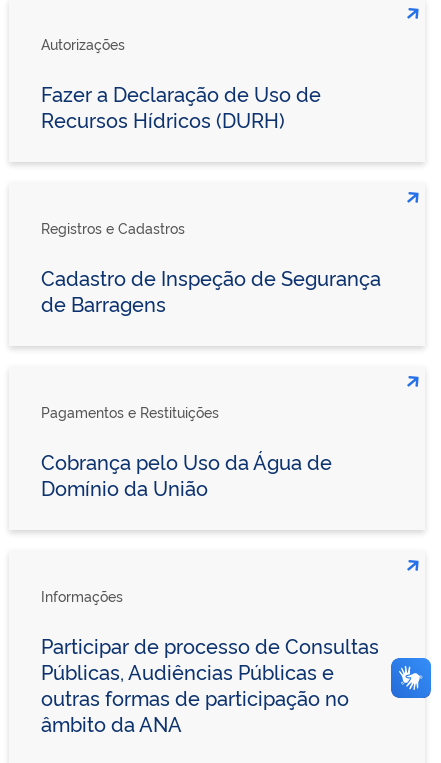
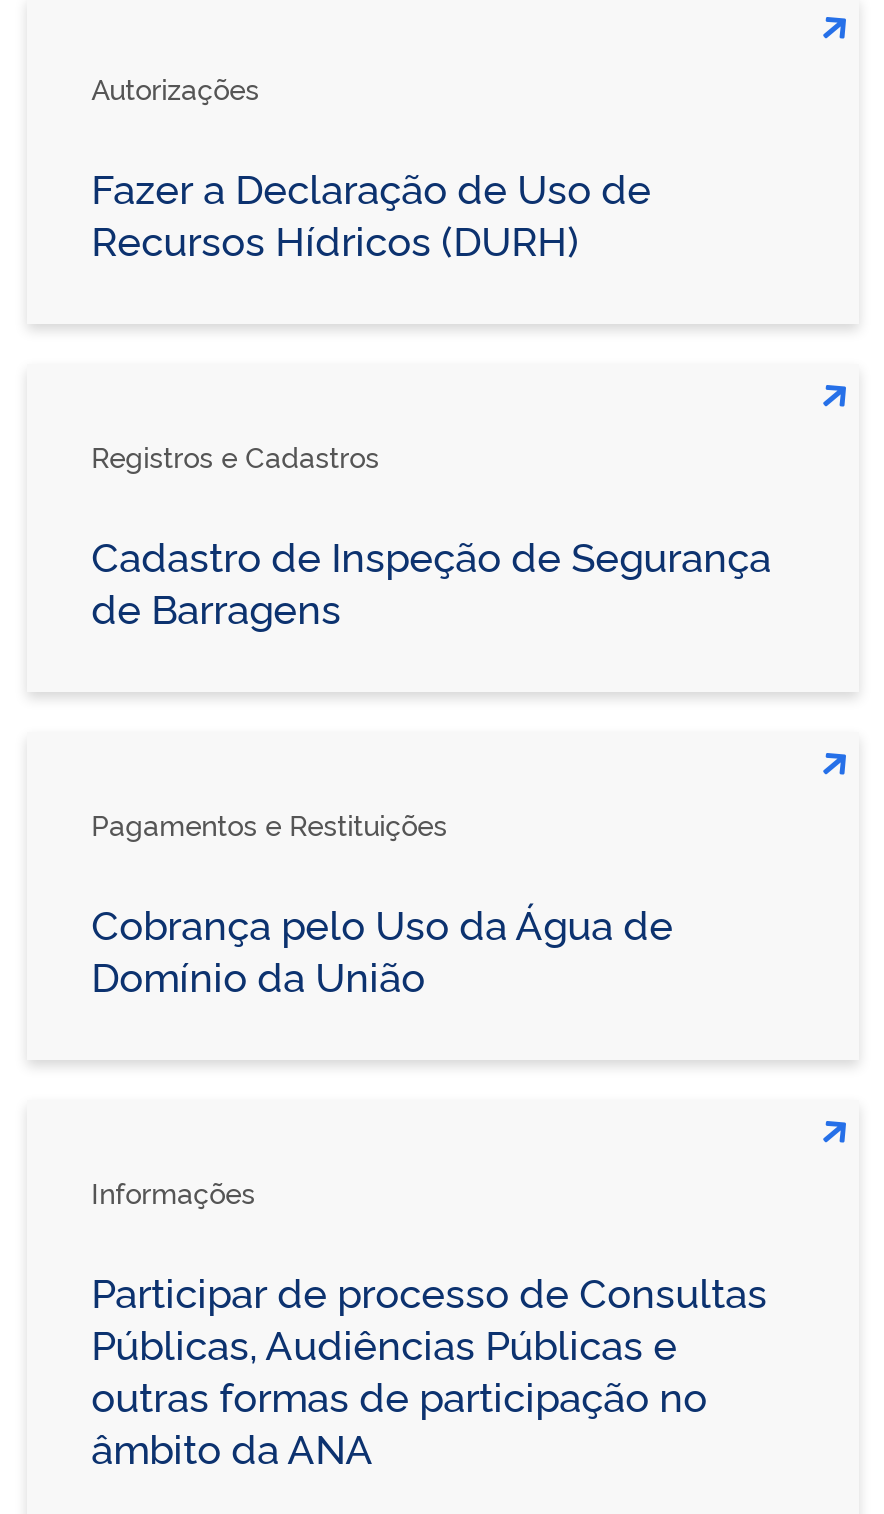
- [image]
